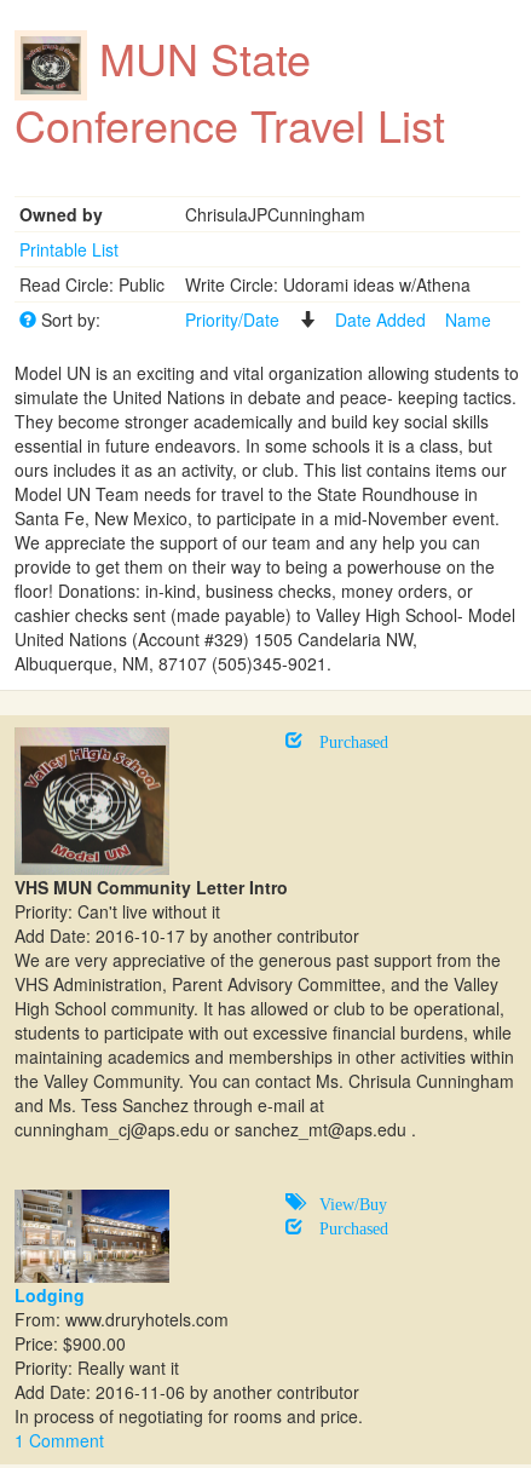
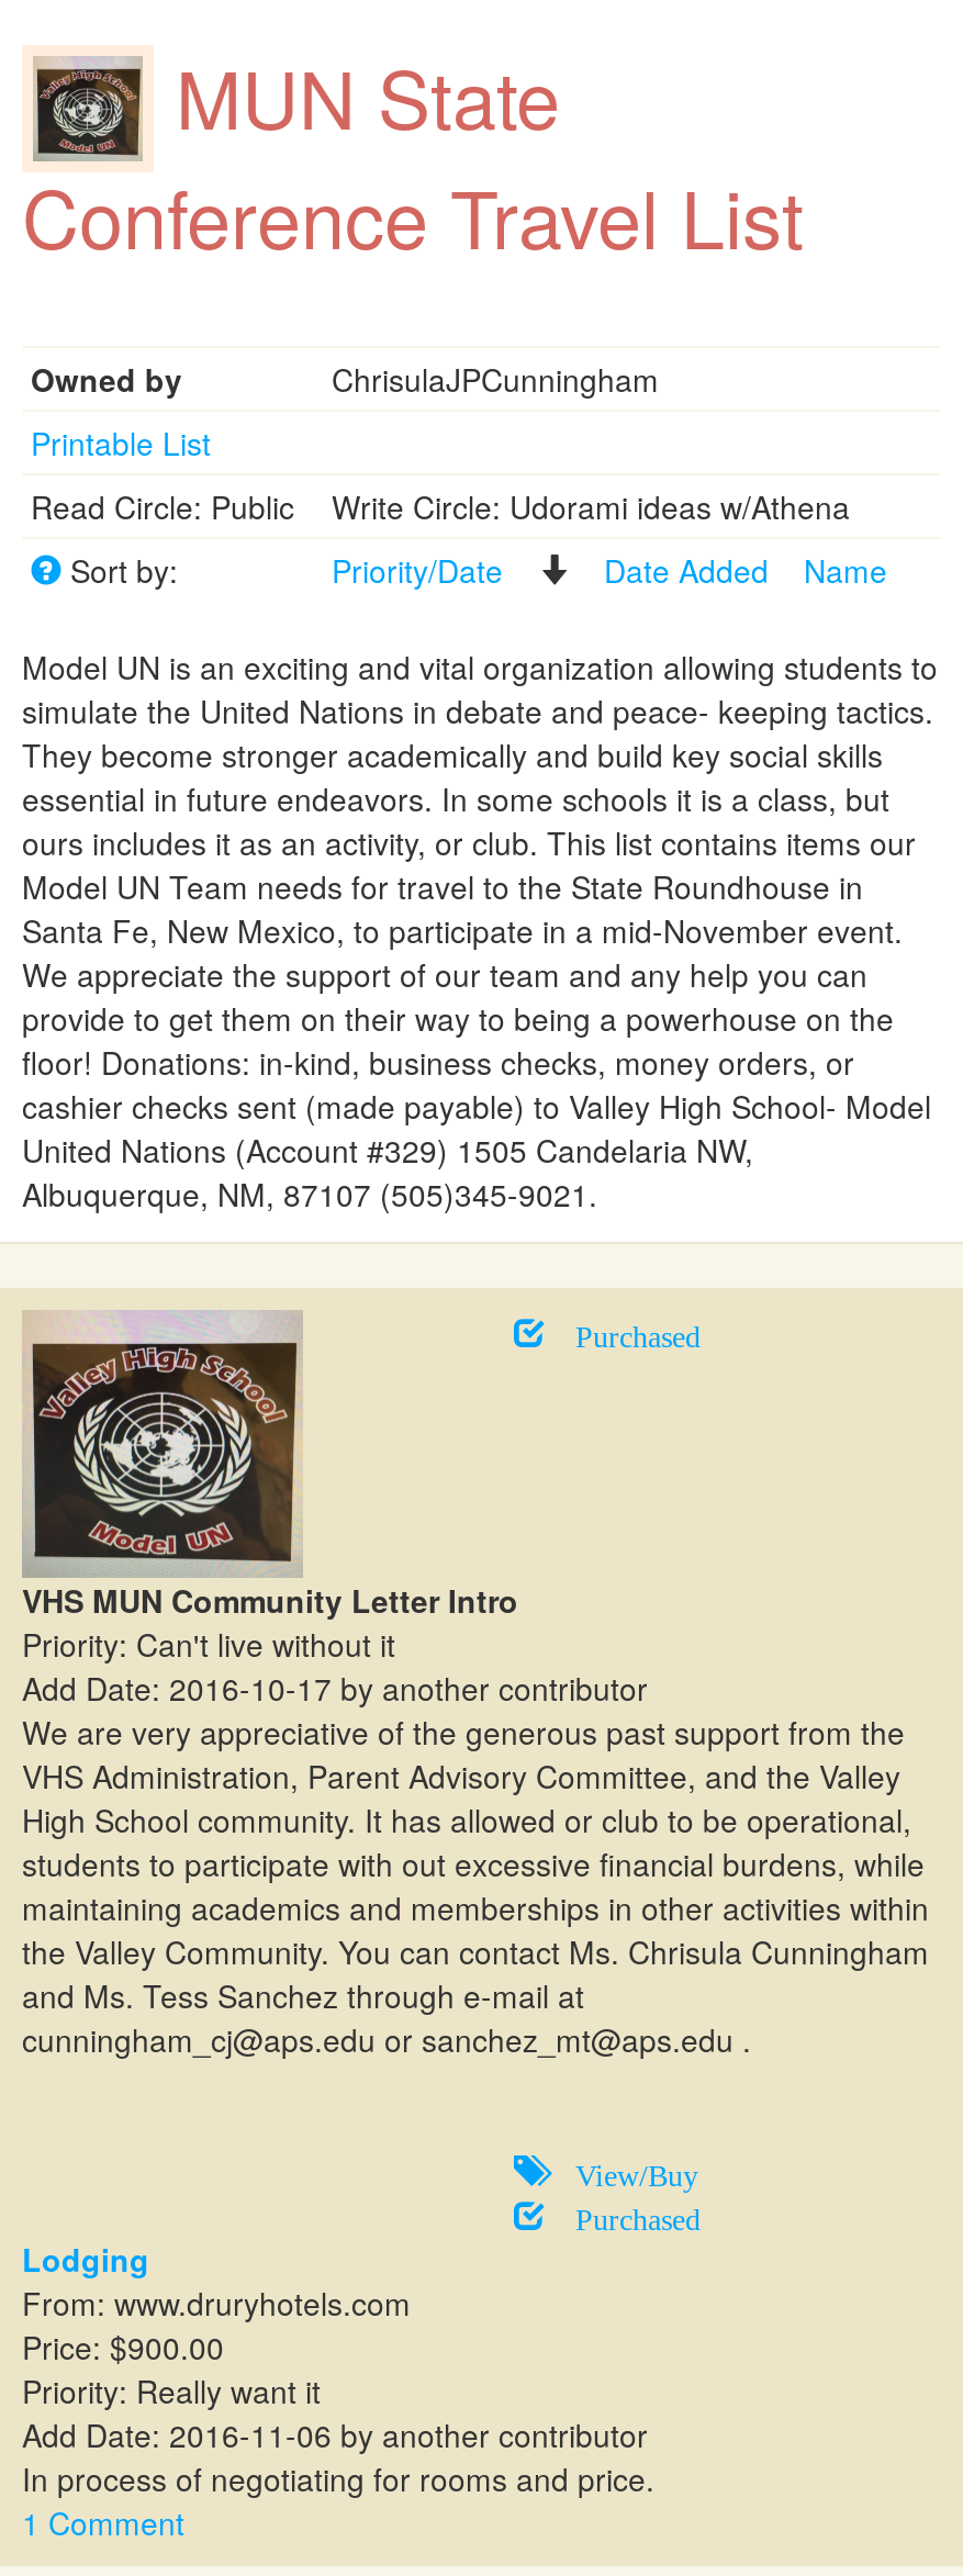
- [image]
